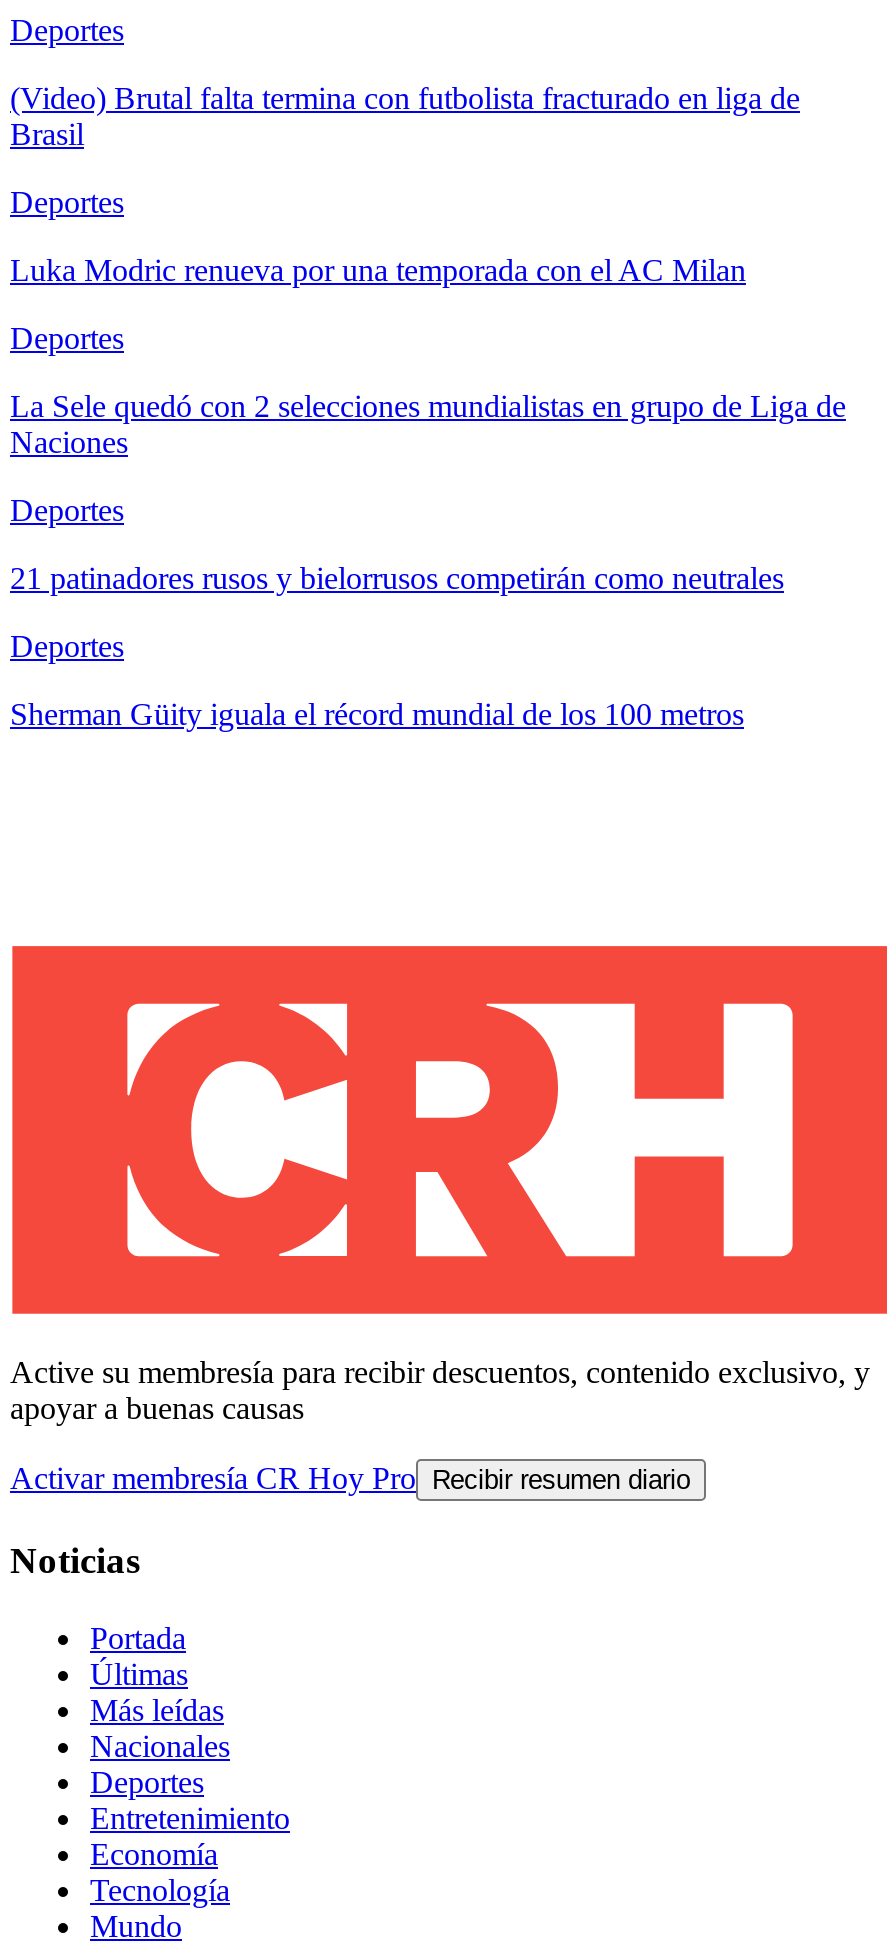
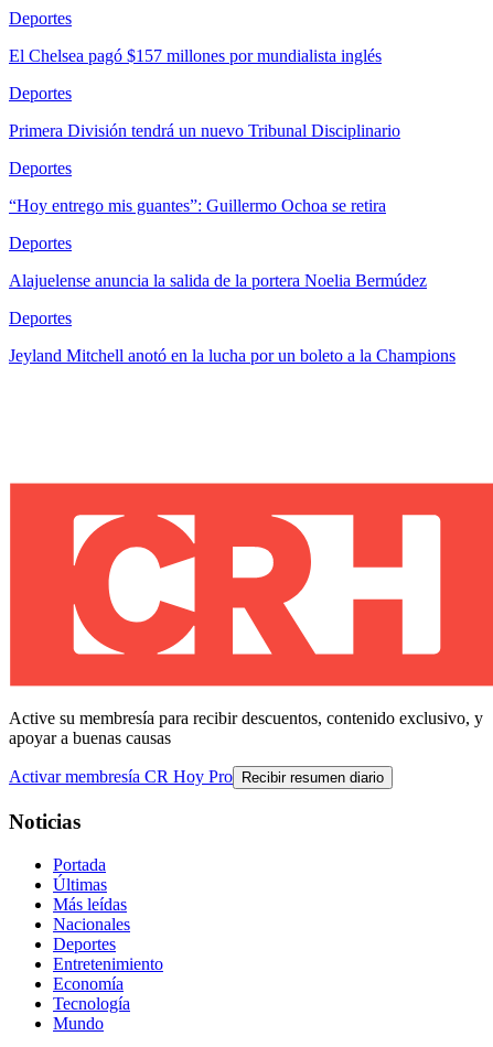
- (Video) Brutal falta termina con futbolista fracturado en liga de
- Brasil
+ El Chelsea pagó $157 millones por mundialista inglés

- Luka Modric renueva por una temporada con el AC Milan
+ Primera División tendrá un nuevo Tribunal Disciplinario

- La Sele quedó con 2 selecciones mundialistas en grupo de Liga de
- Naciones
+ “Hoy entrego mis guantes”: Guillermo Ochoa se retira

- 21 patinadores rusos y bielorrusos competirán como neutrales
+ Alajuelense anuncia la salida de la portera Noelia Bermúdez

- Sherman Güity iguala el récord mundial de los 100 metros
+ Jeyland Mitchell anotó en la lucha por un boleto a la Champions
